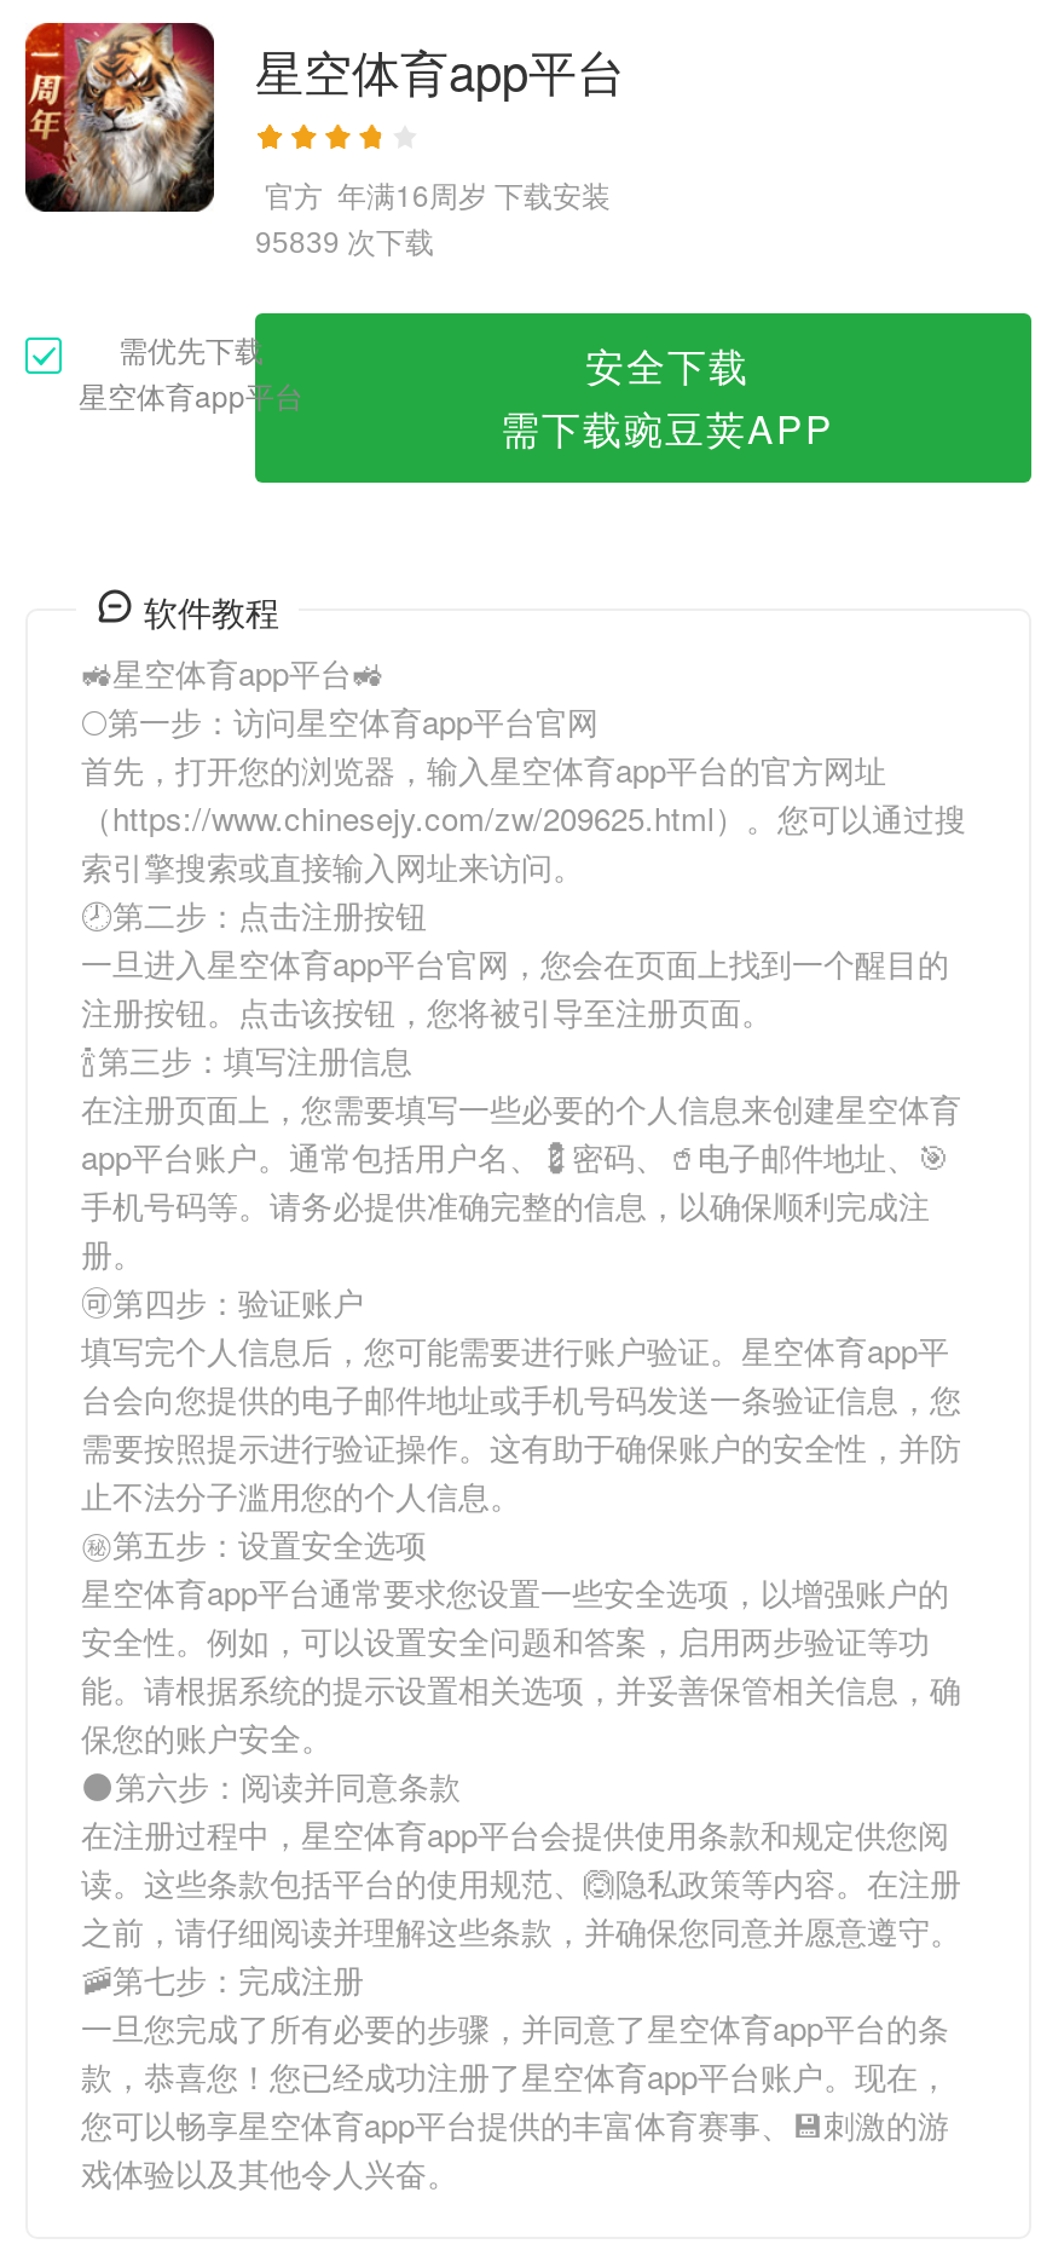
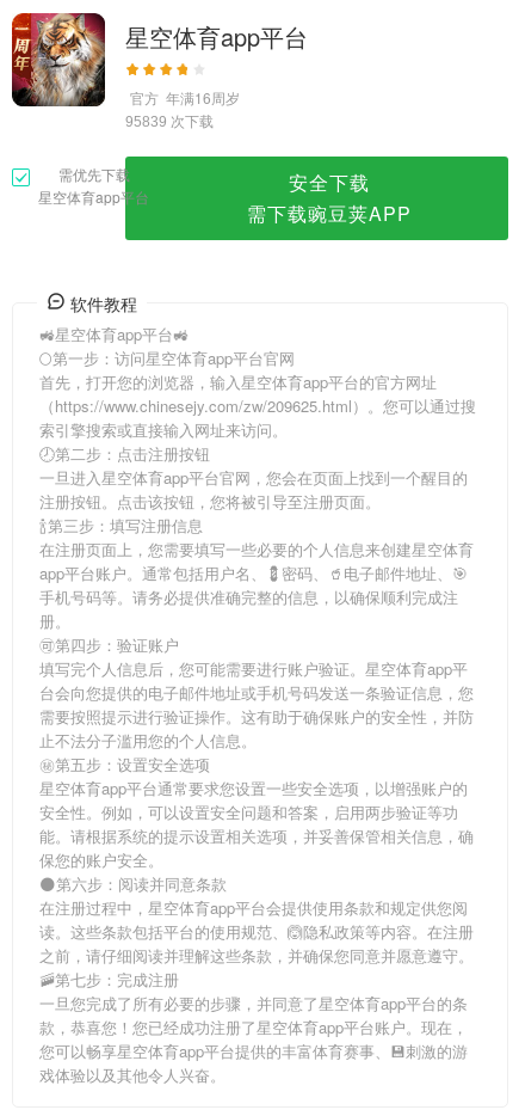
- 官方年满16周岁 下载安装
+ 官方年满16周岁
